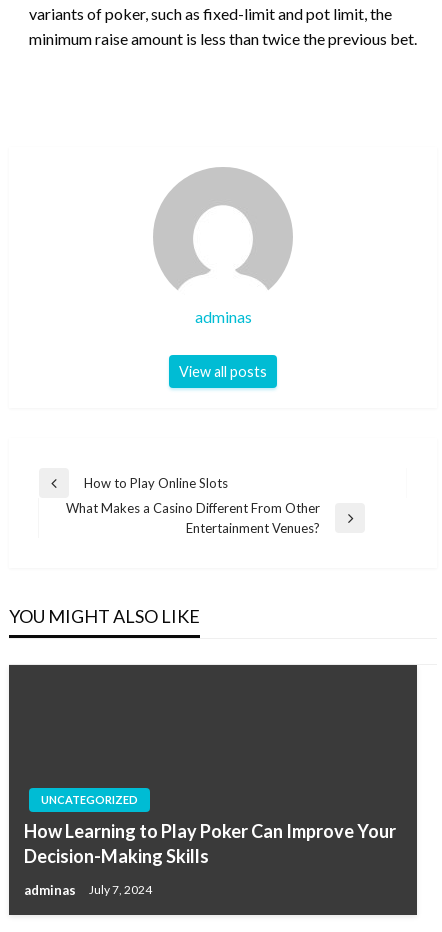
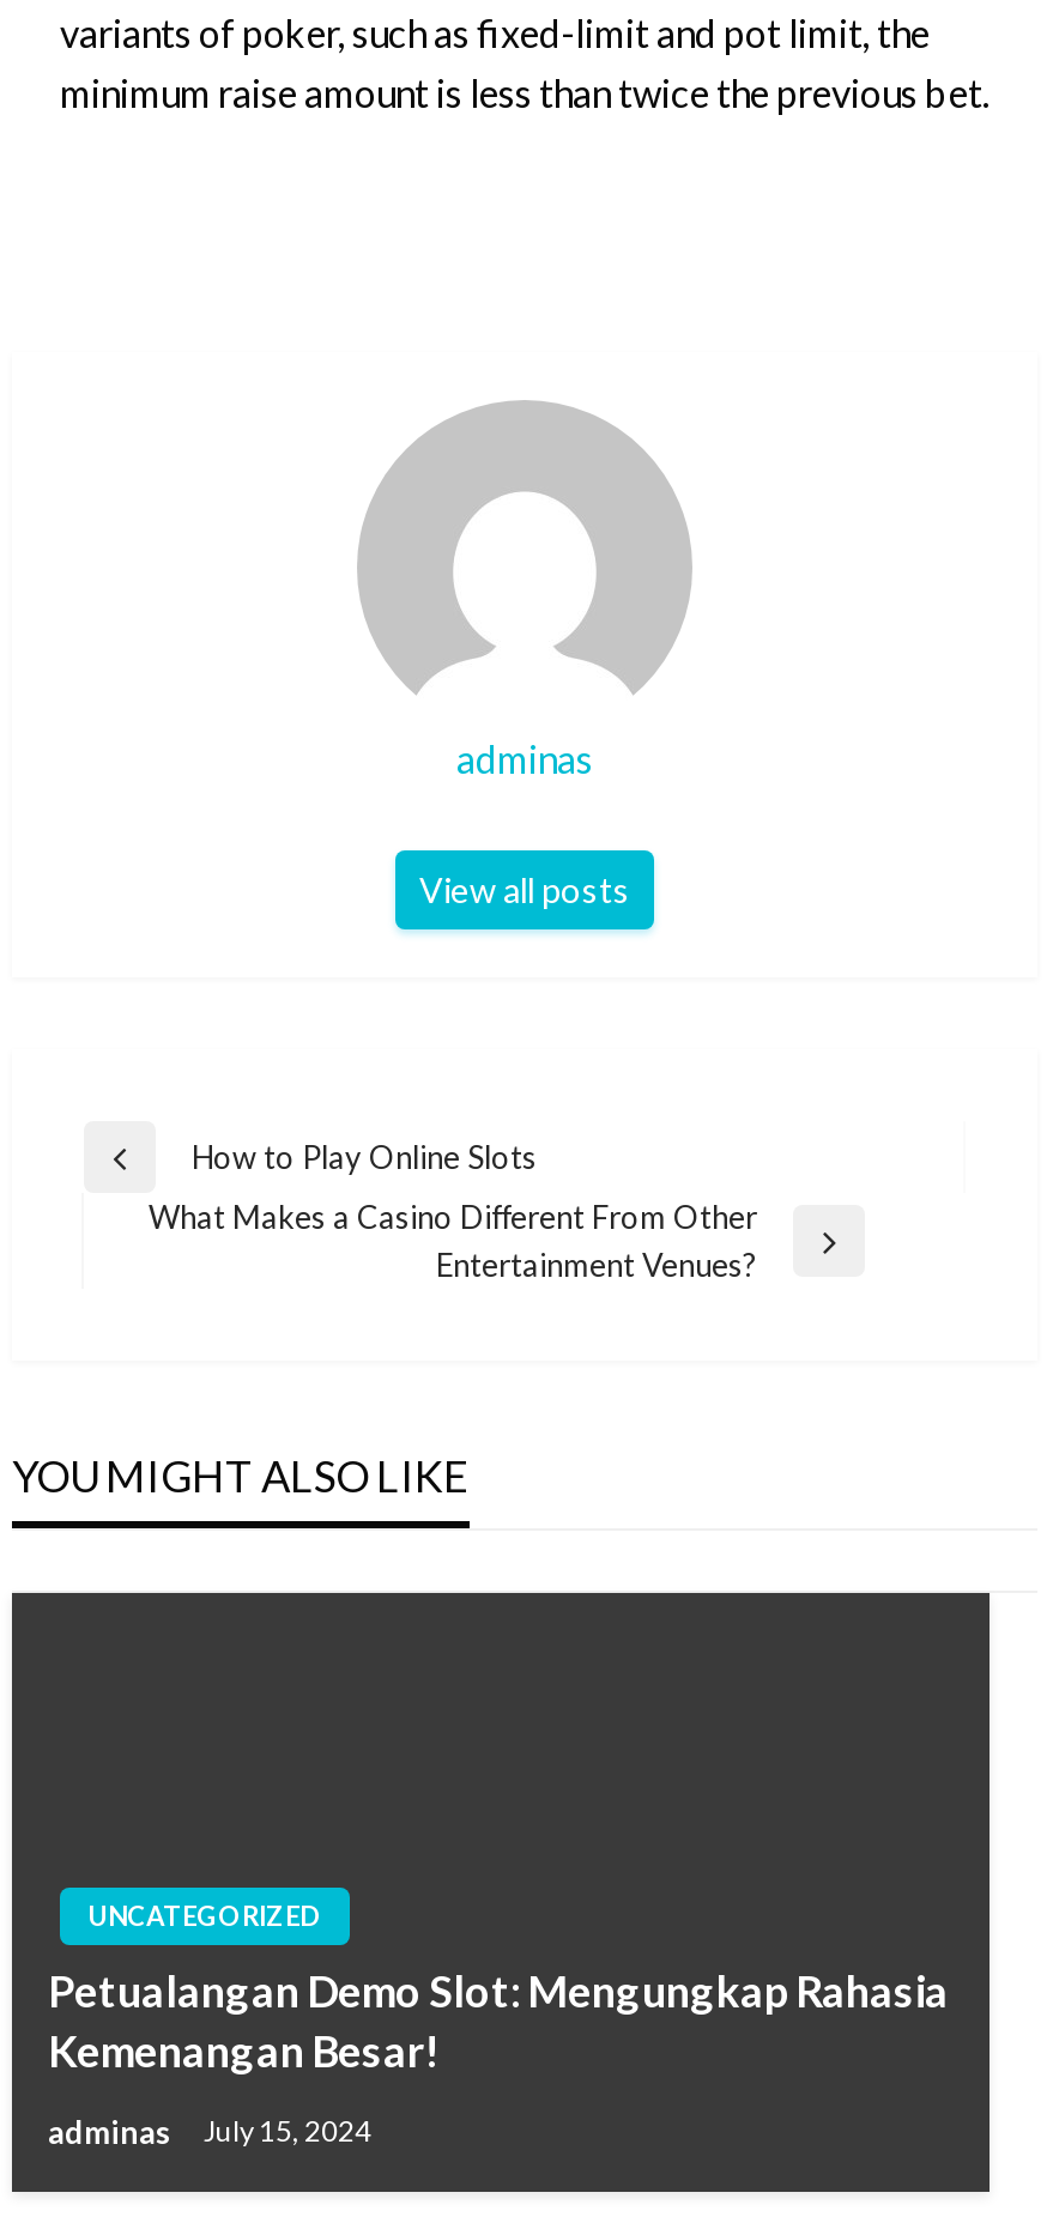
- How Learning to Play Poker Can Improve Your
- Decision-Making Skills
+ Petualangan Demo Slot: Mengungkap Rahasia
+ Kemenangan Besar!

- adminas July 7, 2024
+ adminas July 15, 2024
